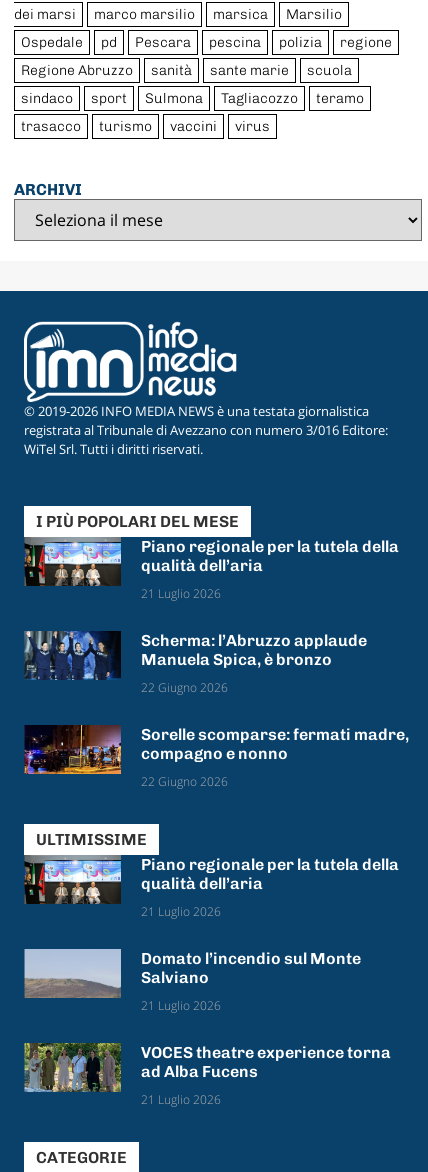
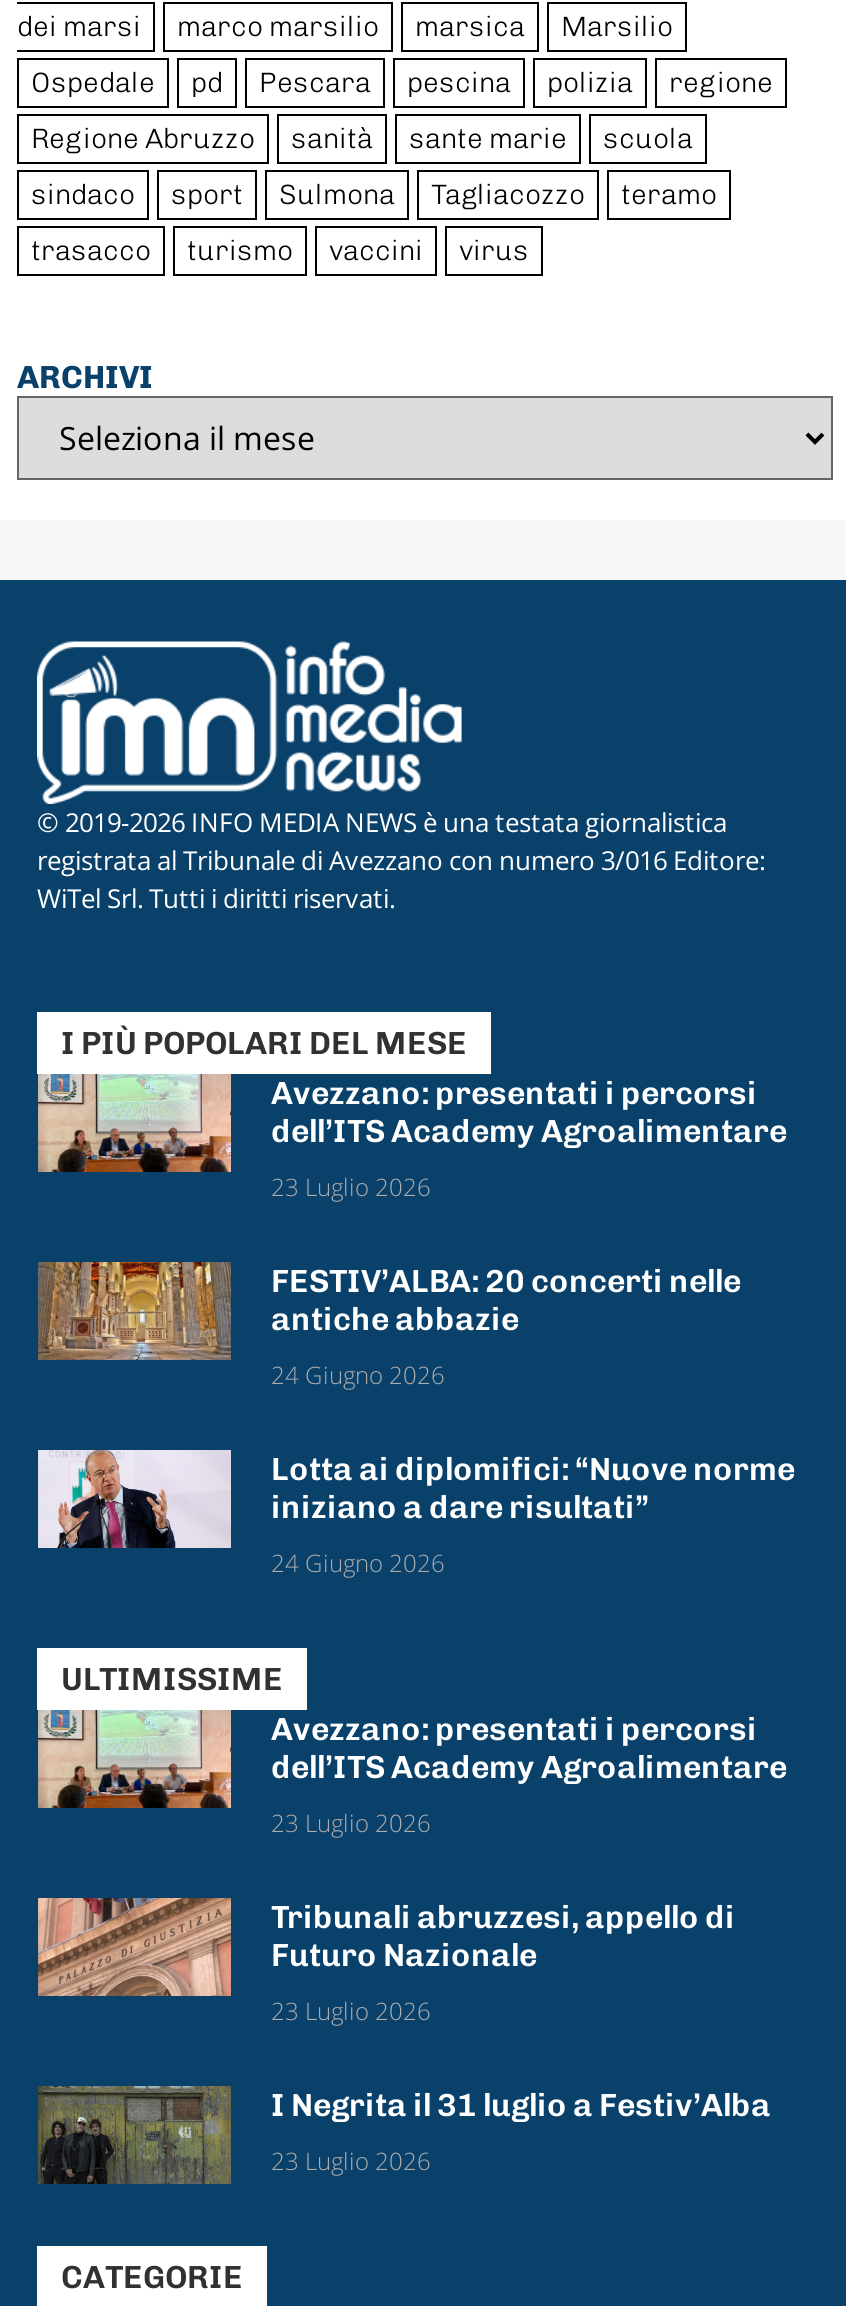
- [image]
- Piano regionale per la tutela della
- qualità dell’aria
+ [image]
+ Avezzano: presentati i percorsi
+ dell’ITS Academy Agroalimentare

- 21 Luglio 2026
+ 23 Luglio 2026

- [image]
- Scherma: l’Abruzzo applaude
- Manuela Spica, è bronzo
+ [image]
+ FESTIV’ALBA: 20 concerti nelle
+ antiche abbazie

- 22 Giugno 2026
+ 24 Giugno 2026

- [image]
- Sorelle scomparse: fermati madre,
- compagno e nonno
+ [image]
+ Lotta ai diplomifici: “Nuove norme
+ iniziano a dare risultati”

- 22 Giugno 2026
+ 24 Giugno 2026

- [image]
- Piano regionale per la tutela della
- qualità dell’aria
+ [image]
+ Avezzano: presentati i percorsi
+ dell’ITS Academy Agroalimentare

- 21 Luglio 2026
+ 23 Luglio 2026

- [image]
- Domato l’incendio sul Monte
- Salviano
+ [image]
+ Tribunali abruzzesi, appello di
+ Futuro Nazionale

- 21 Luglio 2026
+ 23 Luglio 2026

- [image]
- VOCES theatre experience torna
- ad Alba Fucens
+ [image]
+ I Negrita il 31 luglio a Festiv’Alba

- 21 Luglio 2026
+ 23 Luglio 2026
